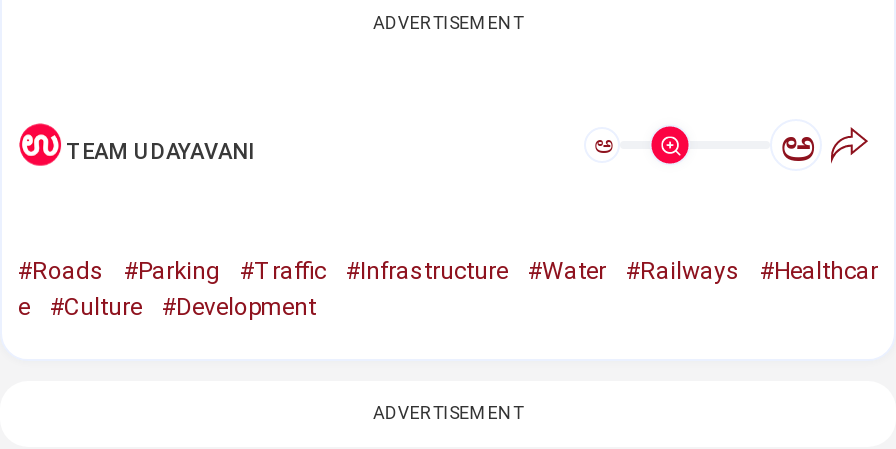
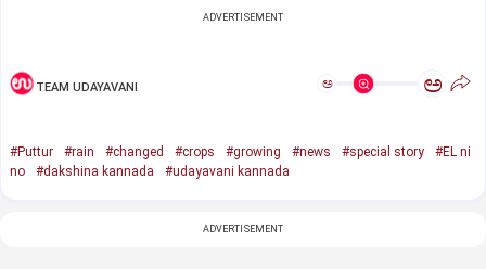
- #Roads
- #Parking
- #Traffic
- #Infrastructure
- #Water
- #Railways
- #Healthcar
- e
- #Culture
- #Development
+ #Puttur
+ #rain
+ #changed
+ #crops
+ #growing
+ #news
+ #special story
+ #EL ni
+ no
+ #dakshina kannada
+ #udayavani kannada
